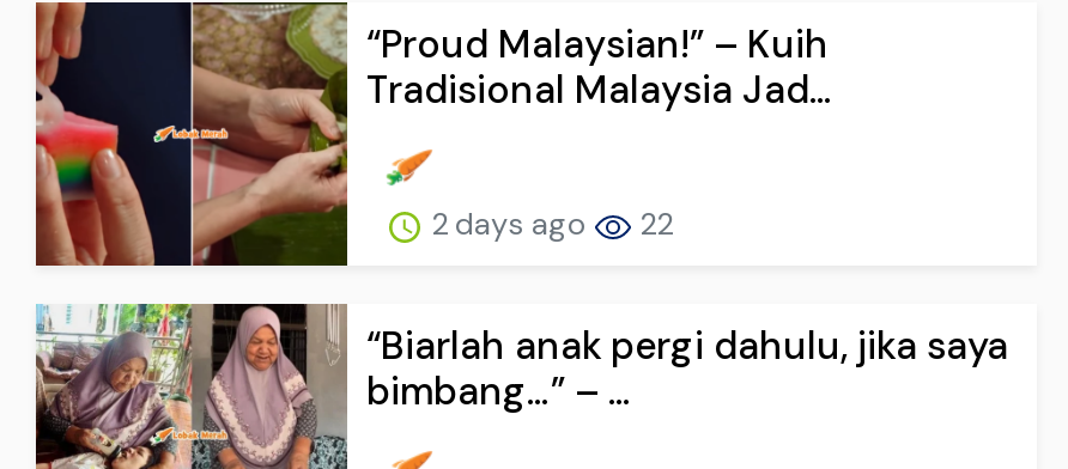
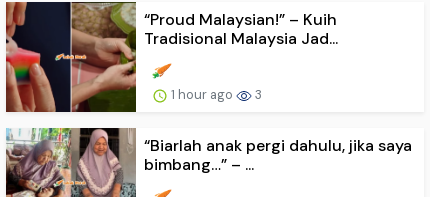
- 2 days ago
+ 1 hour ago

- 22
+ 3
